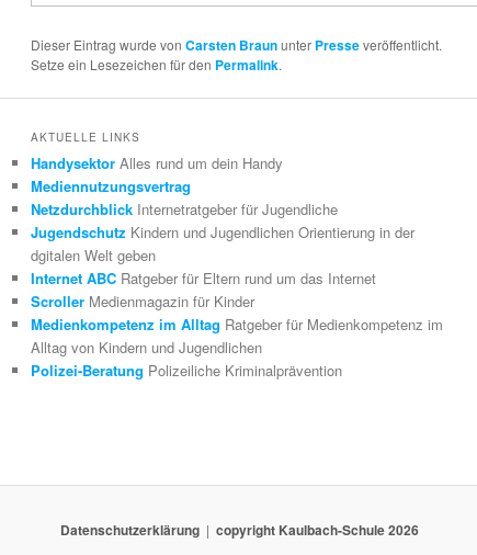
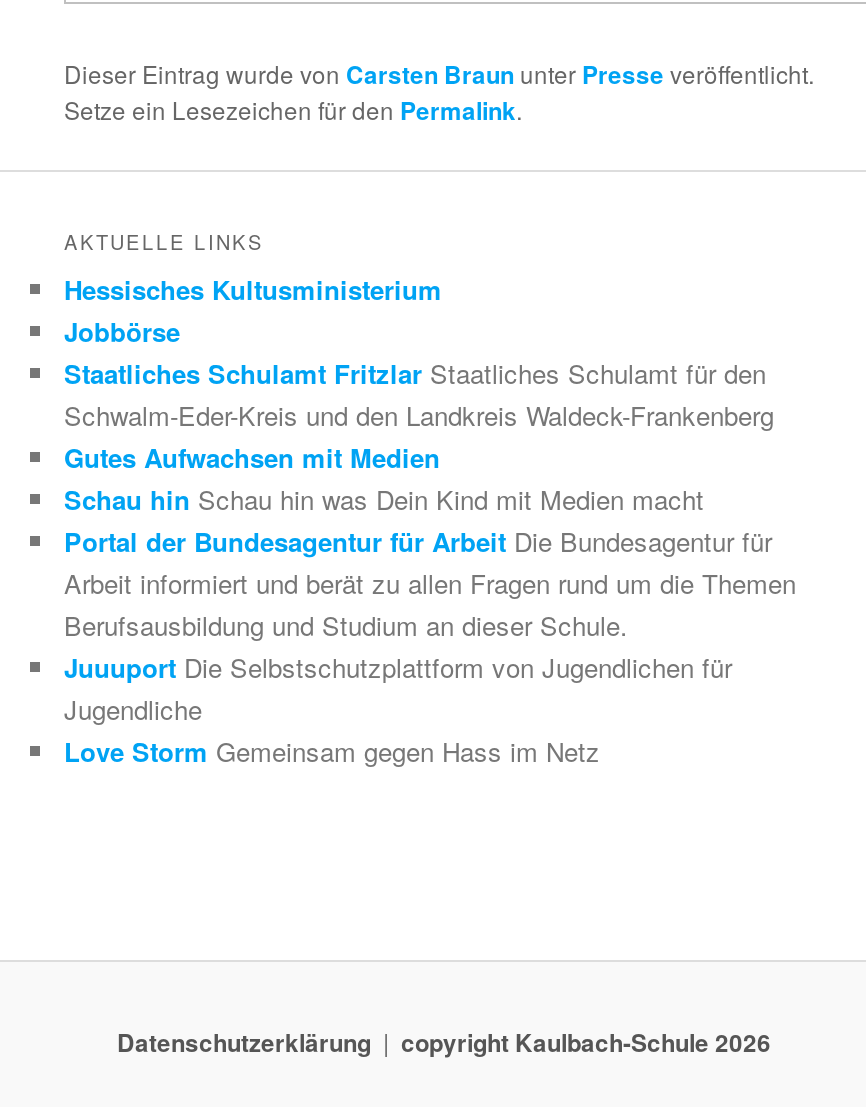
- Handysektor Alles rund um dein Handy
- Mediennutzungsvertrag
- Netzdurchblick Internetratgeber für Jugendliche
- Jugendschutz Kindern und Jugendlichen Orientierung in der
- dgitalen Welt geben
- Internet ABC Ratgeber für Eltern rund um das Internet
- Scroller Medienmagazin für Kinder
- Medienkompetenz im Alltag Ratgeber für Medienkompetenz im
- Alltag von Kindern und Jugendlichen
- Polizei-Beratung Polizeiliche Kriminalprävention
+ Hessisches Kultusministerium
+ Jobbörse
+ Staatliches Schulamt Fritzlar Staatliches Schulamt für den
+ Schwalm-Eder-Kreis und den Landkreis Waldeck-Frankenberg
+ Gutes Aufwachsen mit Medien
+ Schau hin Schau hin was Dein Kind mit Medien macht
+ Portal der Bundesagentur für Arbeit Die Bundesagentur für
+ Arbeit informiert und berät zu allen Fragen rund um die Themen
+ Berufsausbildung und Studium an dieser Schule.
+ Juuuport Die Selbstschutzplattform von Jugendlichen für
+ Jugendliche
+ Love Storm Gemeinsam gegen Hass im Netz
